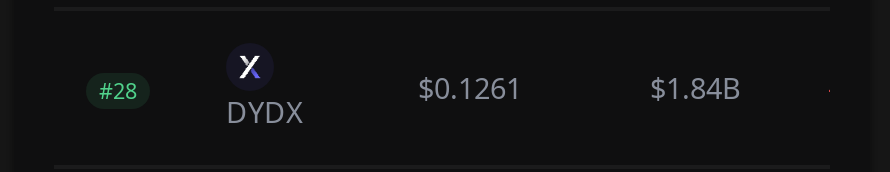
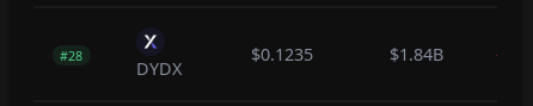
- $0.1261
+ $0.1235
